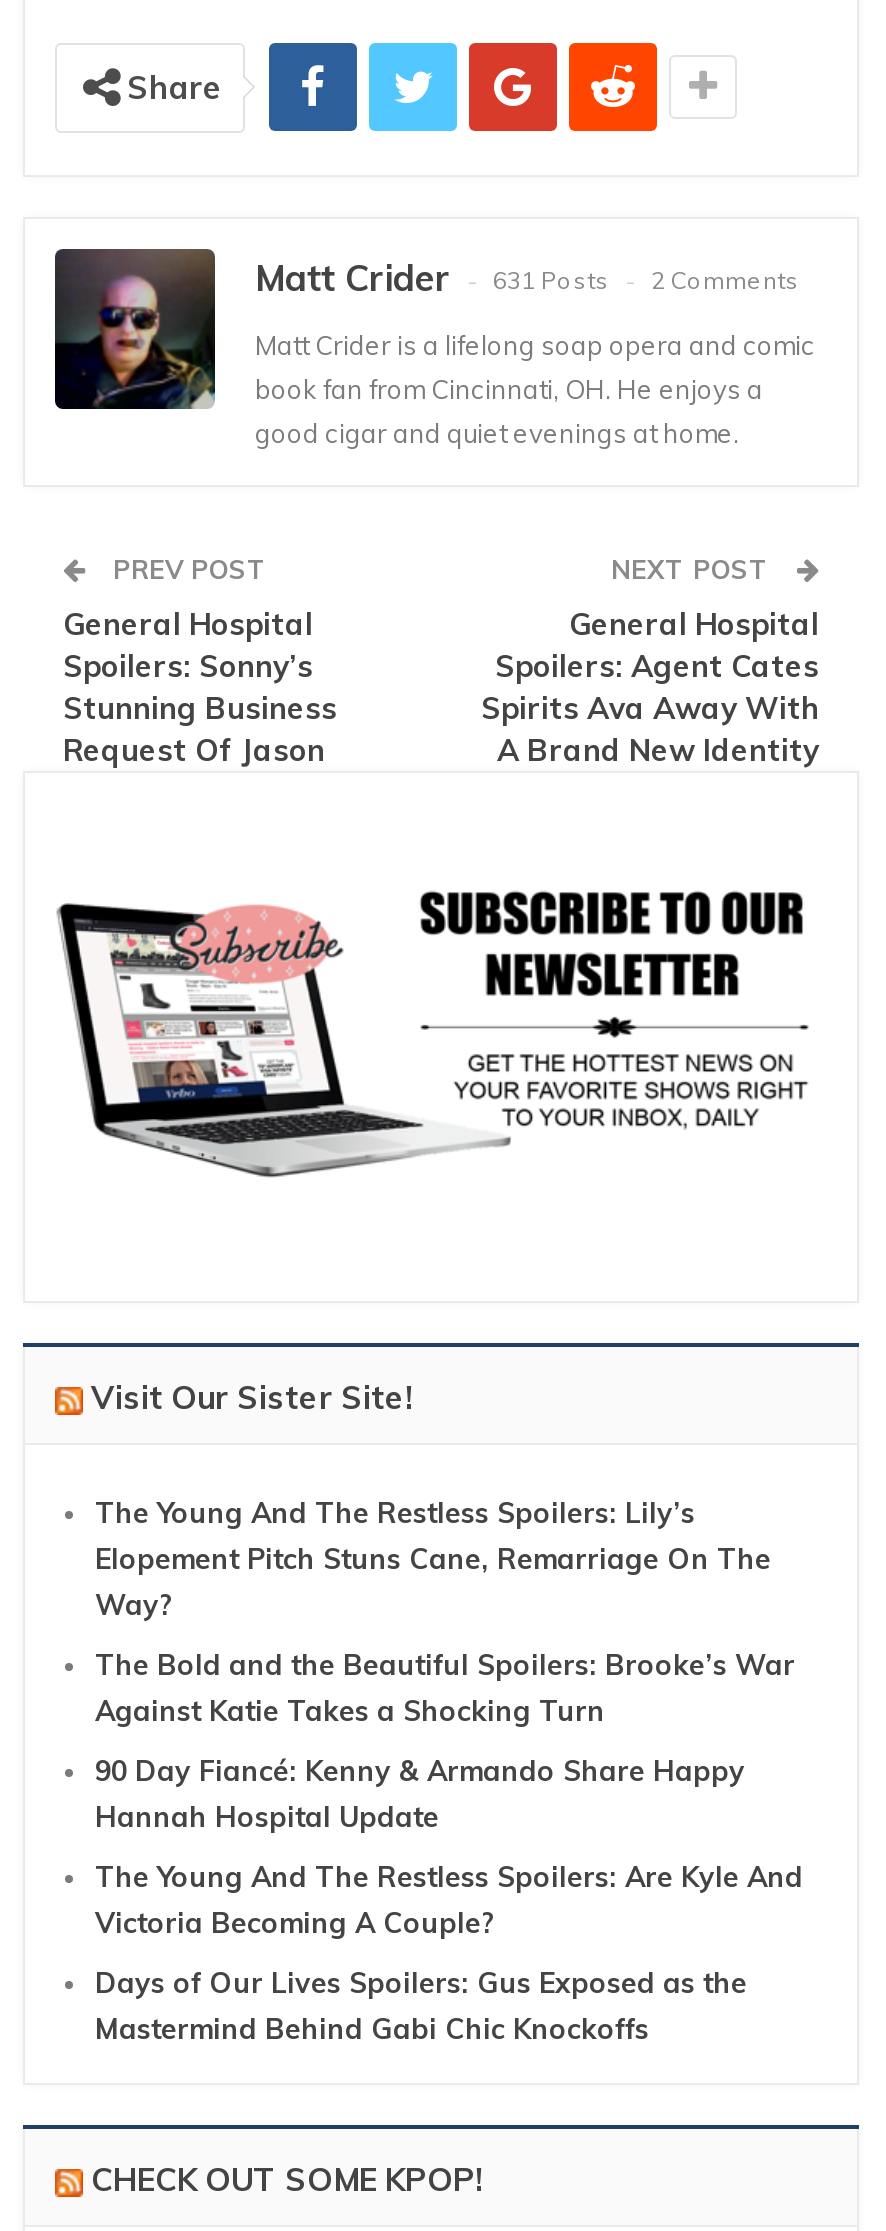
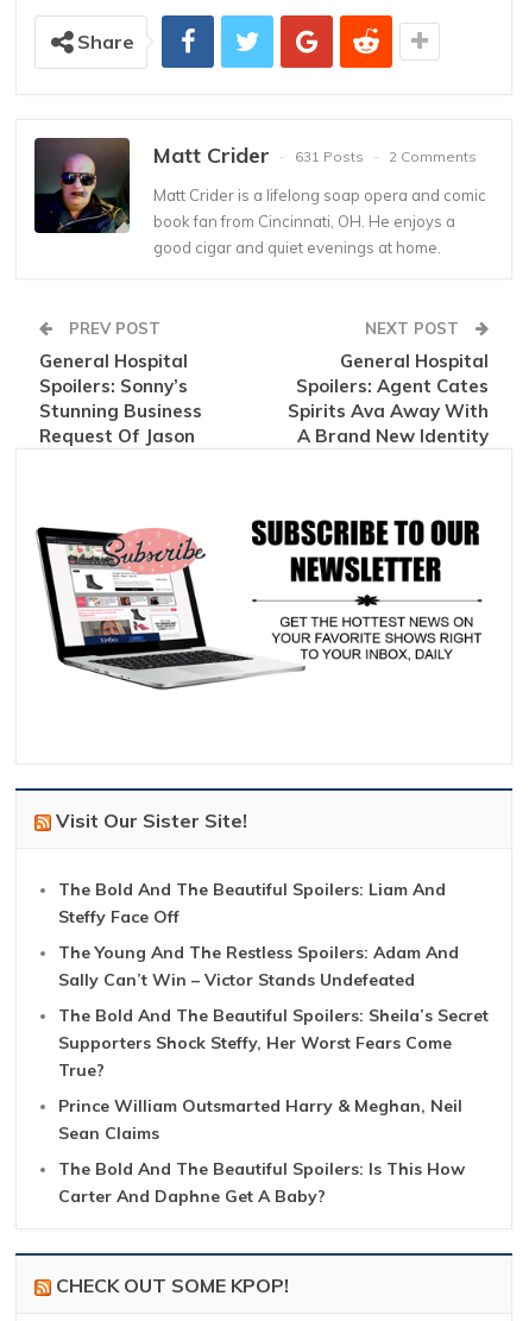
- The Young And The Restless Spoilers: Lily’s
- Elopement Pitch Stuns Cane, Remarriage On The
- Way?
+ The Bold And The Beautiful Spoilers: Liam And
+ Steffy Face Off

- The Bold and the Beautiful Spoilers: Brooke’s War
- Against Katie Takes a Shocking Turn
+ The Young And The Restless Spoilers: Adam And
+ Sally Can’t Win – Victor Stands Undefeated

- 90 Day Fiancé: Kenny & Armando Share Happy
- Hannah Hospital Update
+ The Bold And The Beautiful Spoilers: Sheila’s Secret
+ Supporters Shock Steffy, Her Worst Fears Come
+ True?

- The Young And The Restless Spoilers: Are Kyle And
- Victoria Becoming A Couple?
+ Prince William Outsmarted Harry & Meghan, Neil
+ Sean Claims

- Days of Our Lives Spoilers: Gus Exposed as the
- Mastermind Behind Gabi Chic Knockoffs
+ The Bold And The Beautiful Spoilers: Is This How
+ Carter And Daphne Get A Baby?
